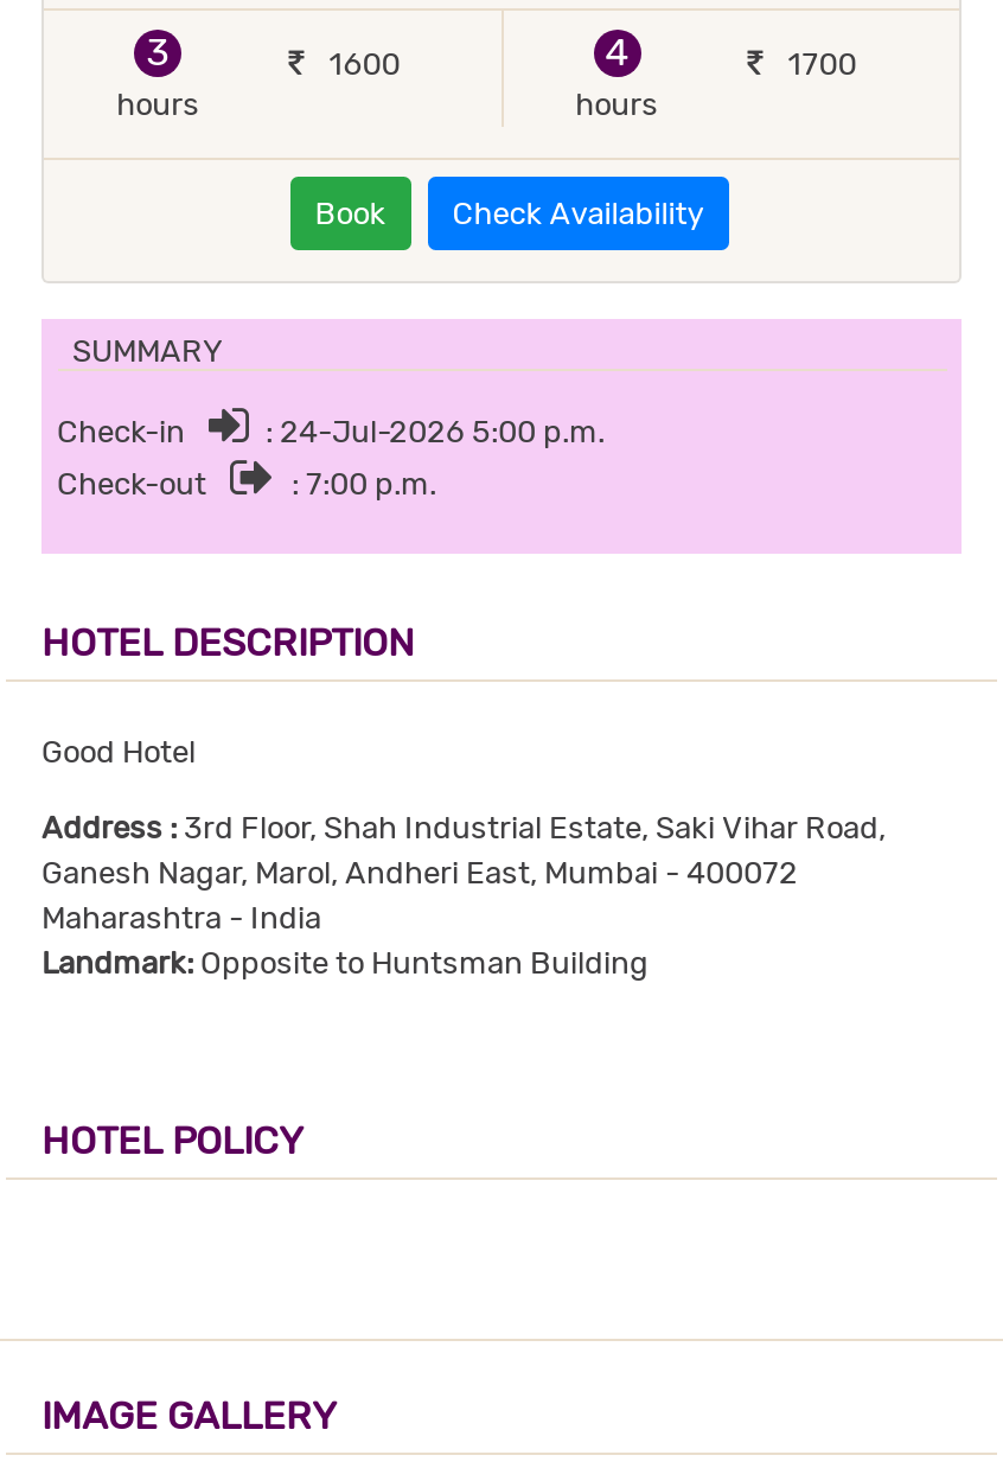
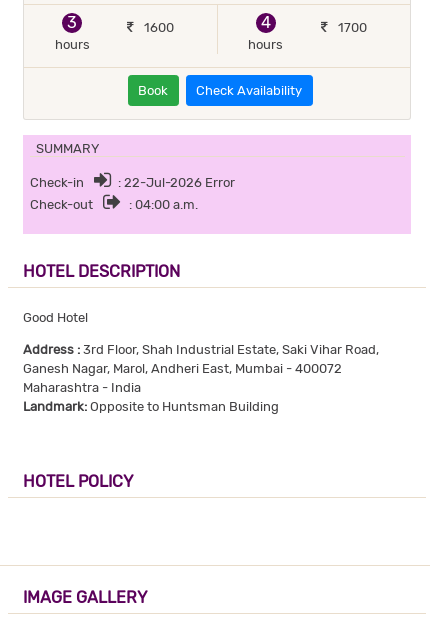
- : 24-Jul-2026 5:00 p.m.
+ : 22-Jul-2026 Error

- : 7:00 p.m.
+ : 04:00 a.m.
